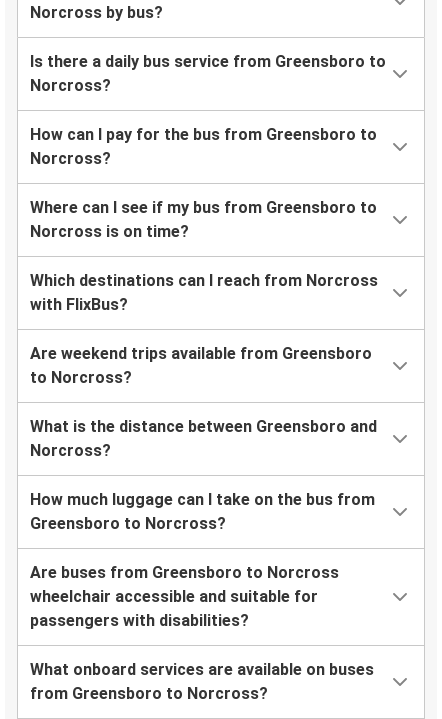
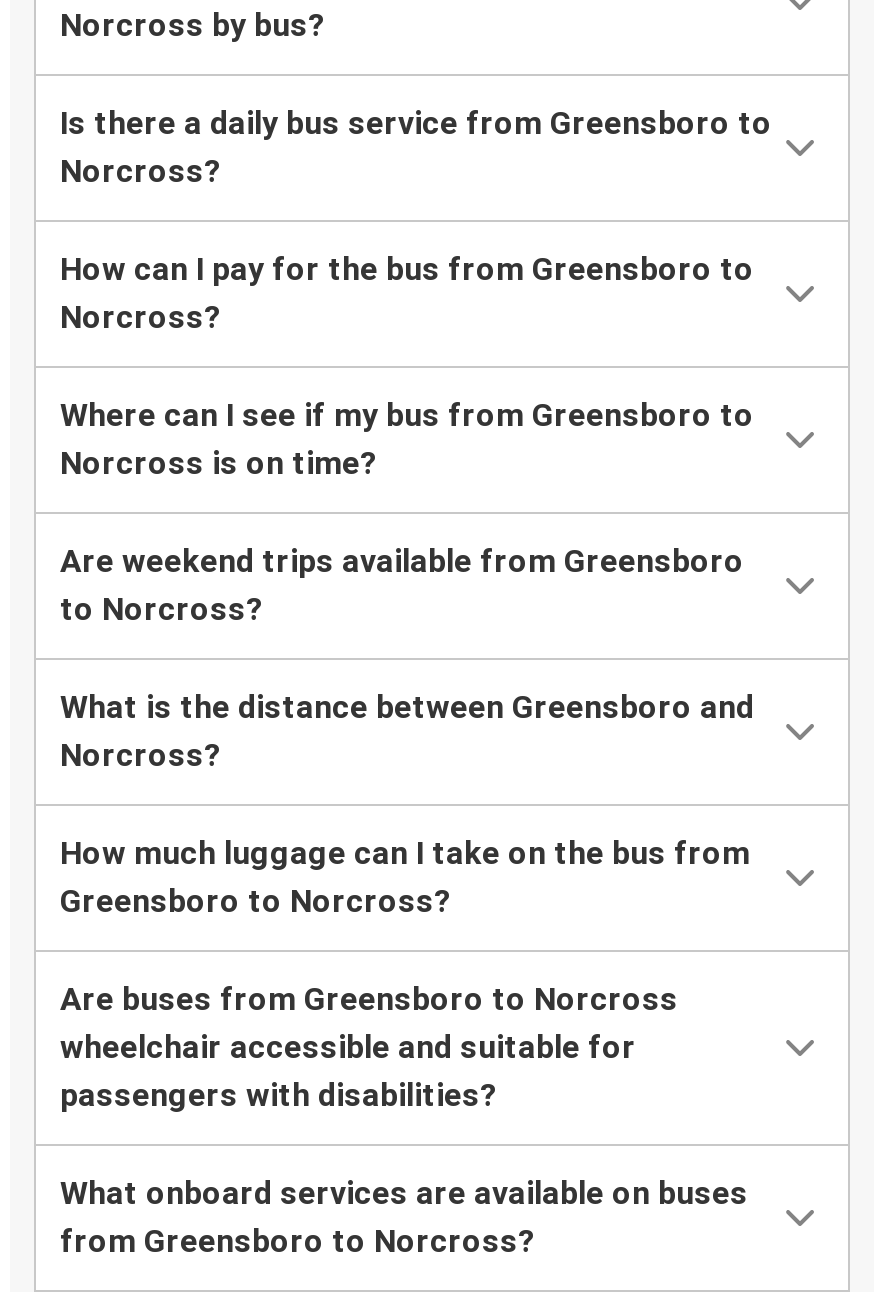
- Which destinations can I reach from Norcross
- with FlixBus?
